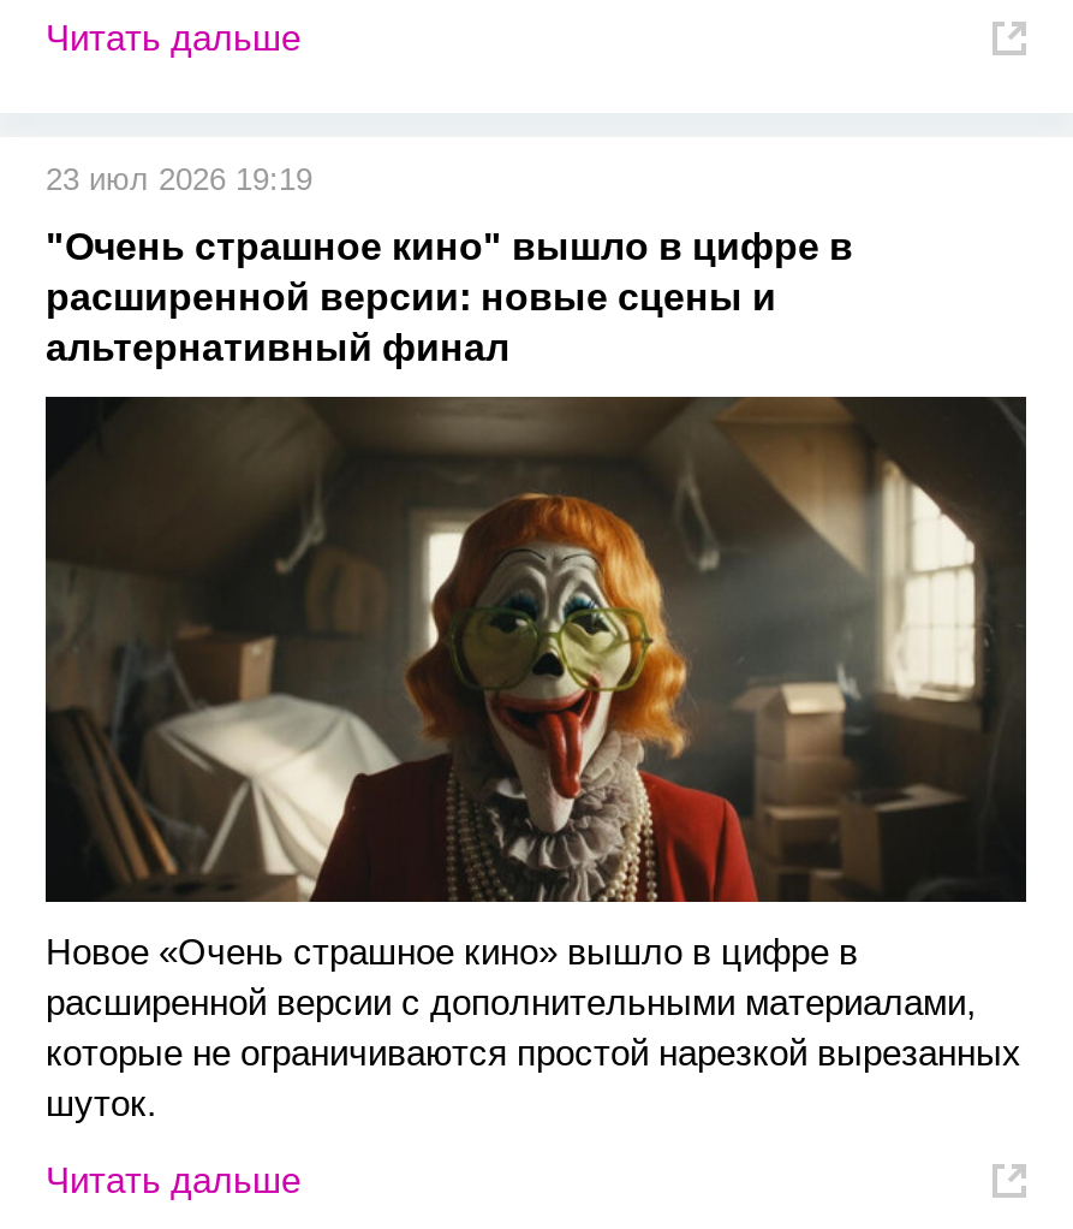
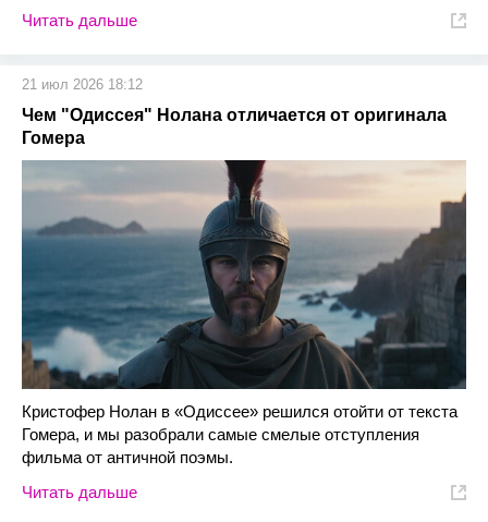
- 23 июл 2026 19:19
+ 21 июл 2026 18:12

- "Очень страшное кино" вышло в цифре в
- расширенной версии: новые сцены и
- альтернативный финал
+ Чем "Одиссея" Нолана отличается от оригинала
+ Гомера

- [image]
- Новое «Очень страшное кино» вышло в цифре в
- расширенной версии с дополнительными материалами,
- которые не ограничиваются простой нарезкой вырезанных
- шуток.
+ [image]
+ Кристофер Нолан в «Одиссее» решился отойти от текста
+ Гомера, и мы разобрали самые смелые отступления
+ фильма от античной поэмы.
